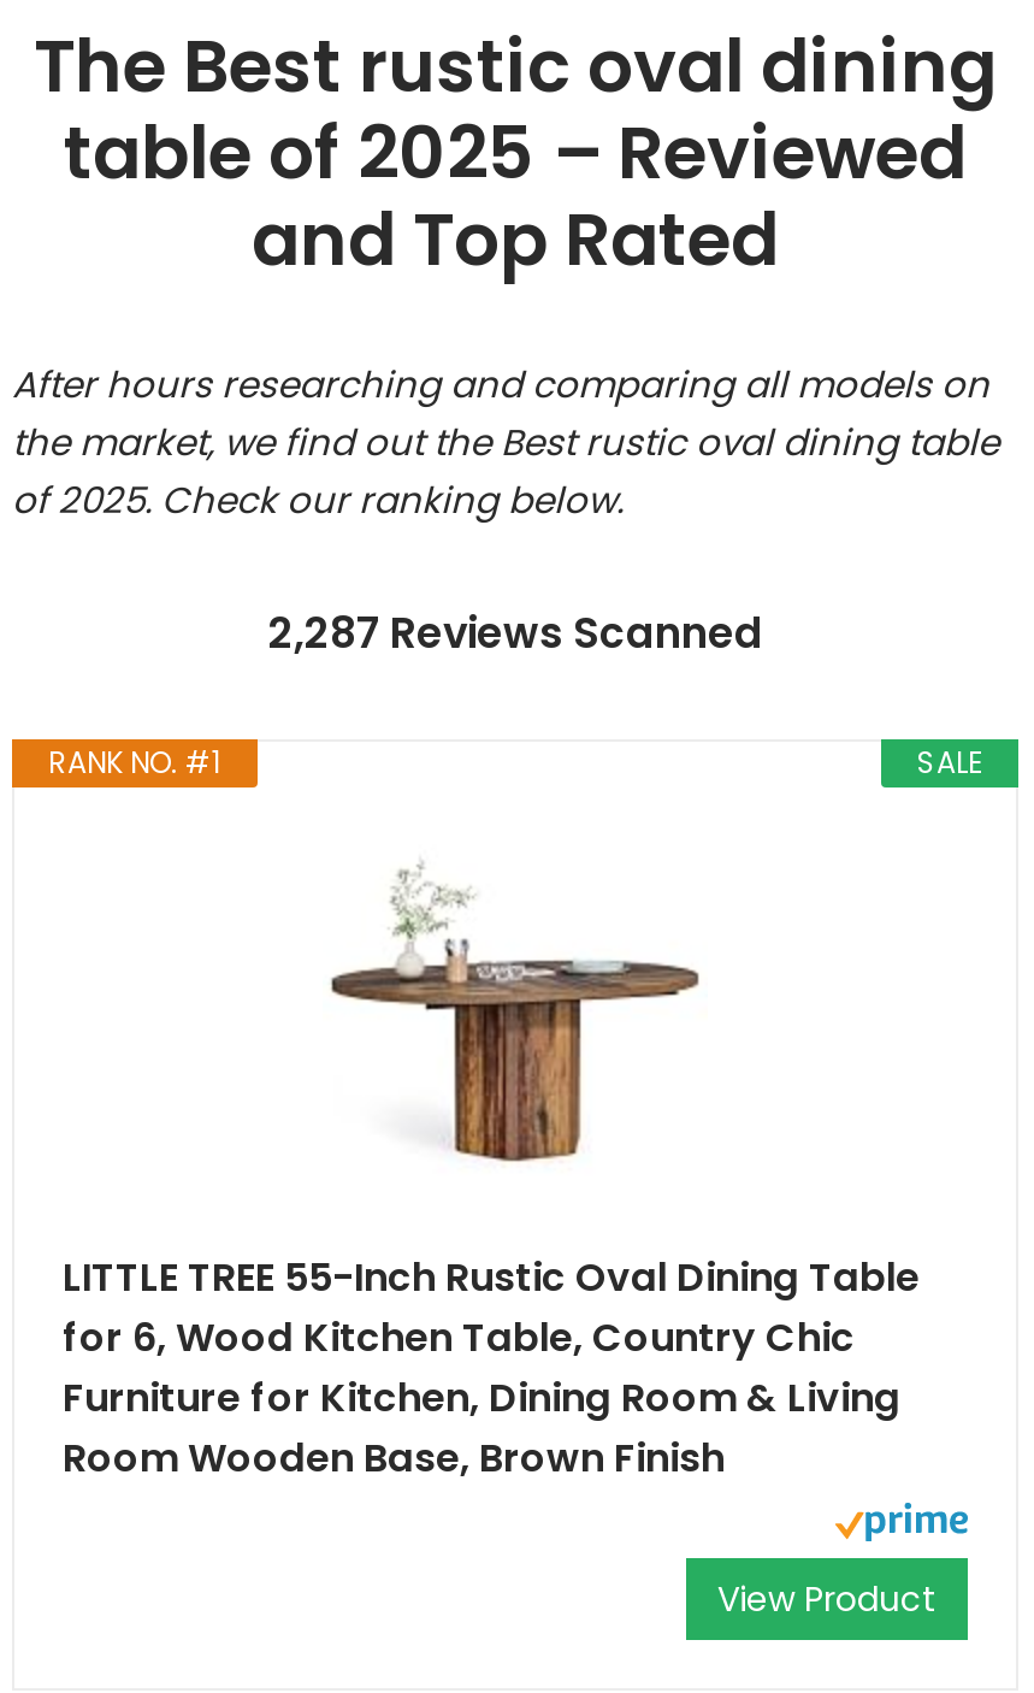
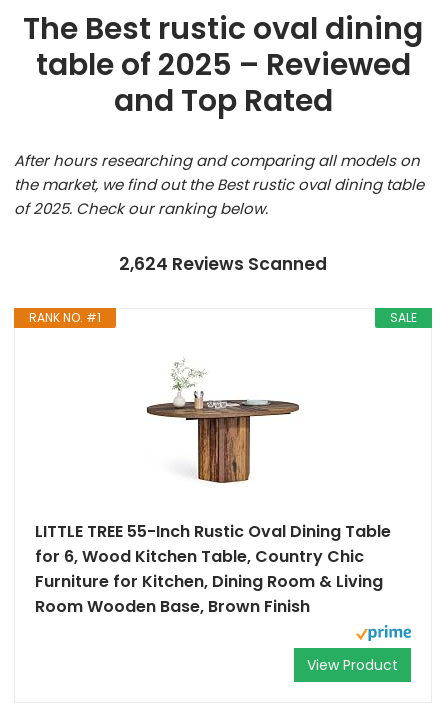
- 2,287 Reviews Scanned
+ 2,624 Reviews Scanned
